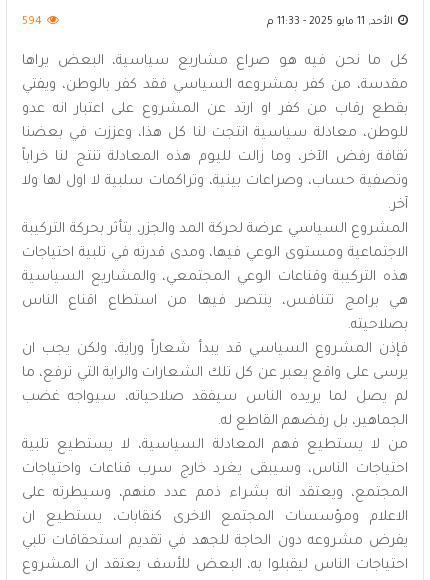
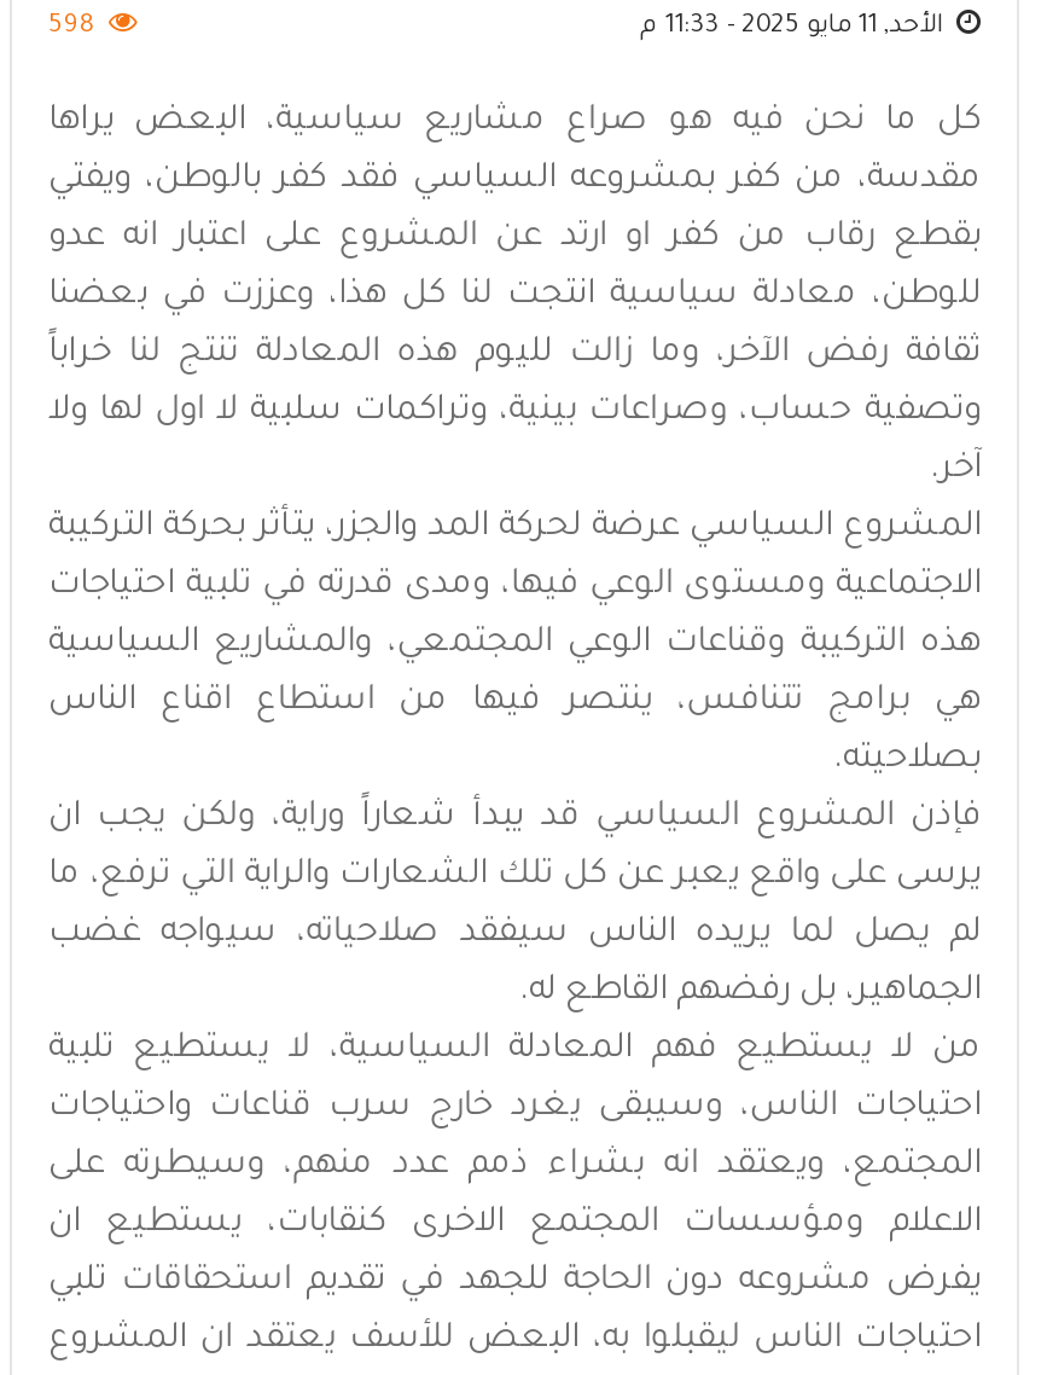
- 594
+ 598
